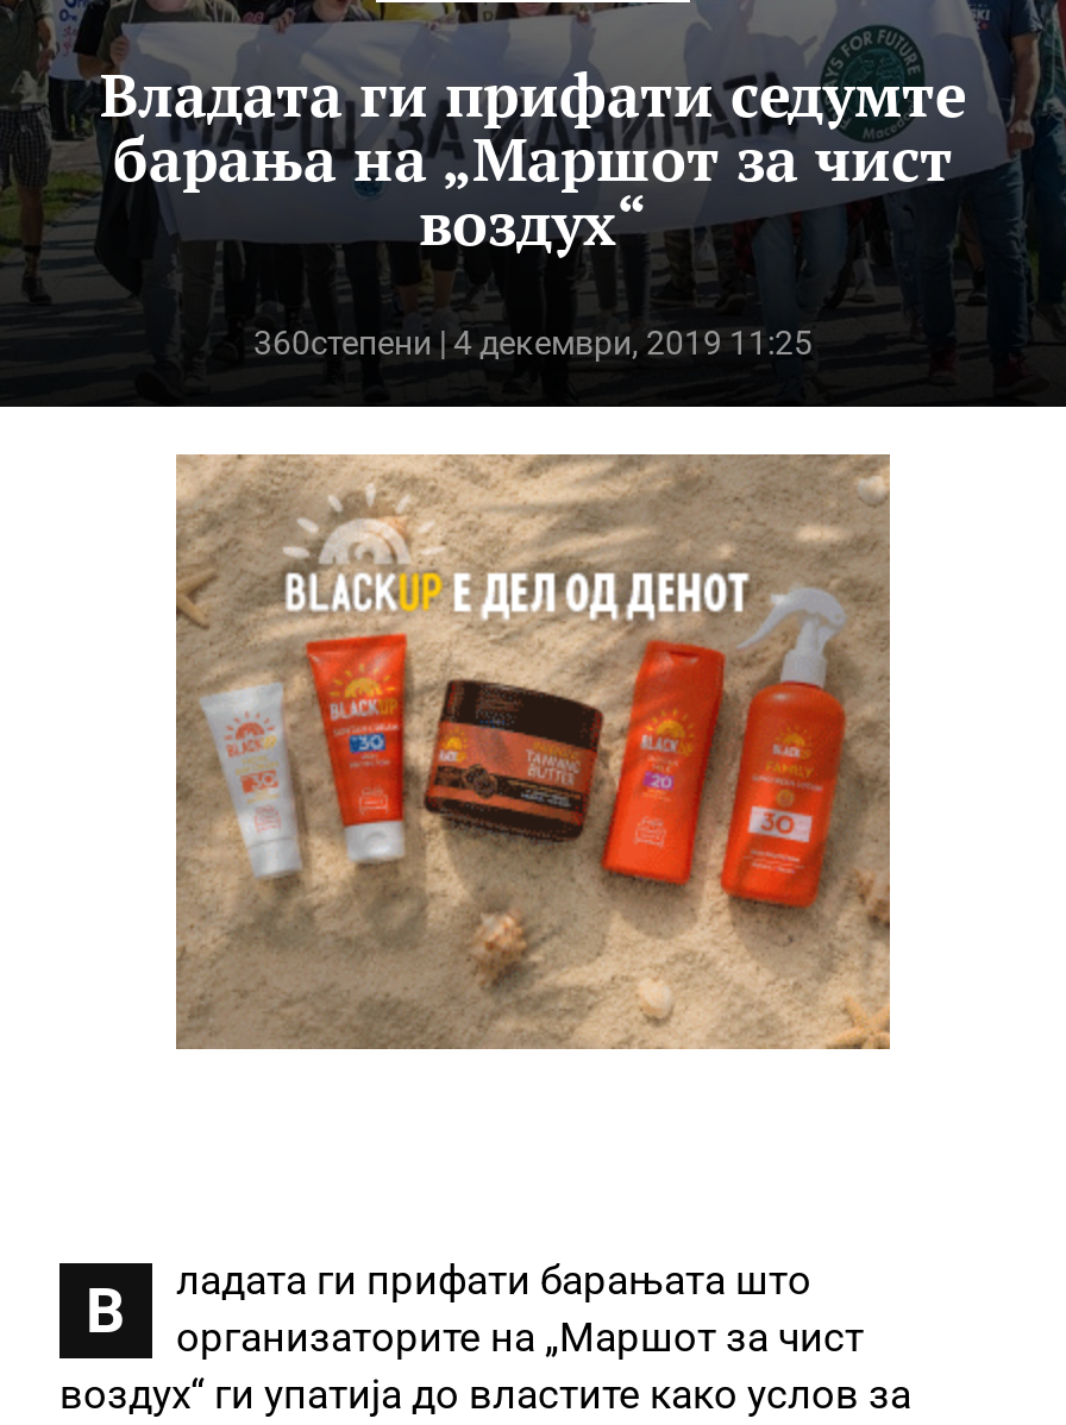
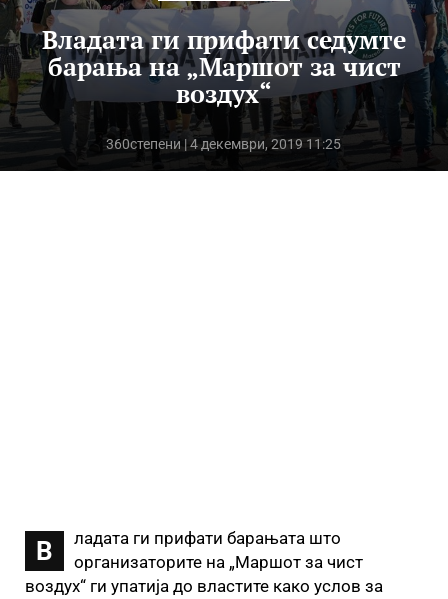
- [image]
